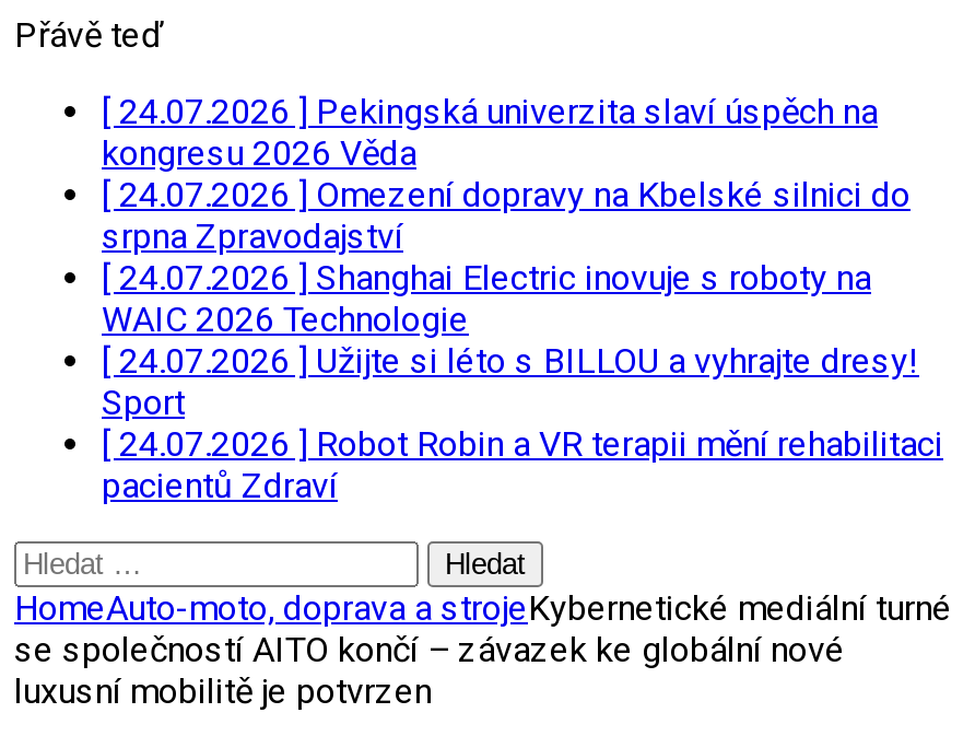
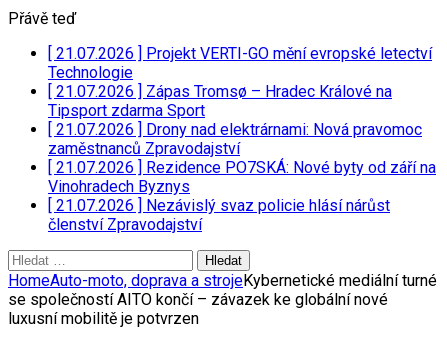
- [ 24.07.2026 ] Pekingská univerzita slaví úspěch na
- kongresu 2026 Věda
- [ 24.07.2026 ] Omezení dopravy na Kbelské silnici do
- srpna Zpravodajství
- [ 24.07.2026 ] Shanghai Electric inovuje s roboty na
- WAIC 2026 Technologie
- [ 24.07.2026 ] Užijte si léto s BILLOU a vyhrajte dresy!
- Sport
- [ 24.07.2026 ] Robot Robin a VR terapii mění rehabilitaci
- pacientů Zdraví
+ [ 21.07.2026 ] Projekt VERTI-GO mění evropské letectví
+ Technologie
+ [ 21.07.2026 ] Zápas Tromsø – Hradec Králové na
+ Tipsport zdarma Sport
+ [ 21.07.2026 ] Drony nad elektrárnami: Nová pravomoc
+ zaměstnanců Zpravodajství
+ [ 21.07.2026 ] Rezidence PO7SKÁ: Nové byty od září na
+ Vinohradech Byznys
+ [ 21.07.2026 ] Nezávislý svaz policie hlásí nárůst
+ členství Zpravodajství
